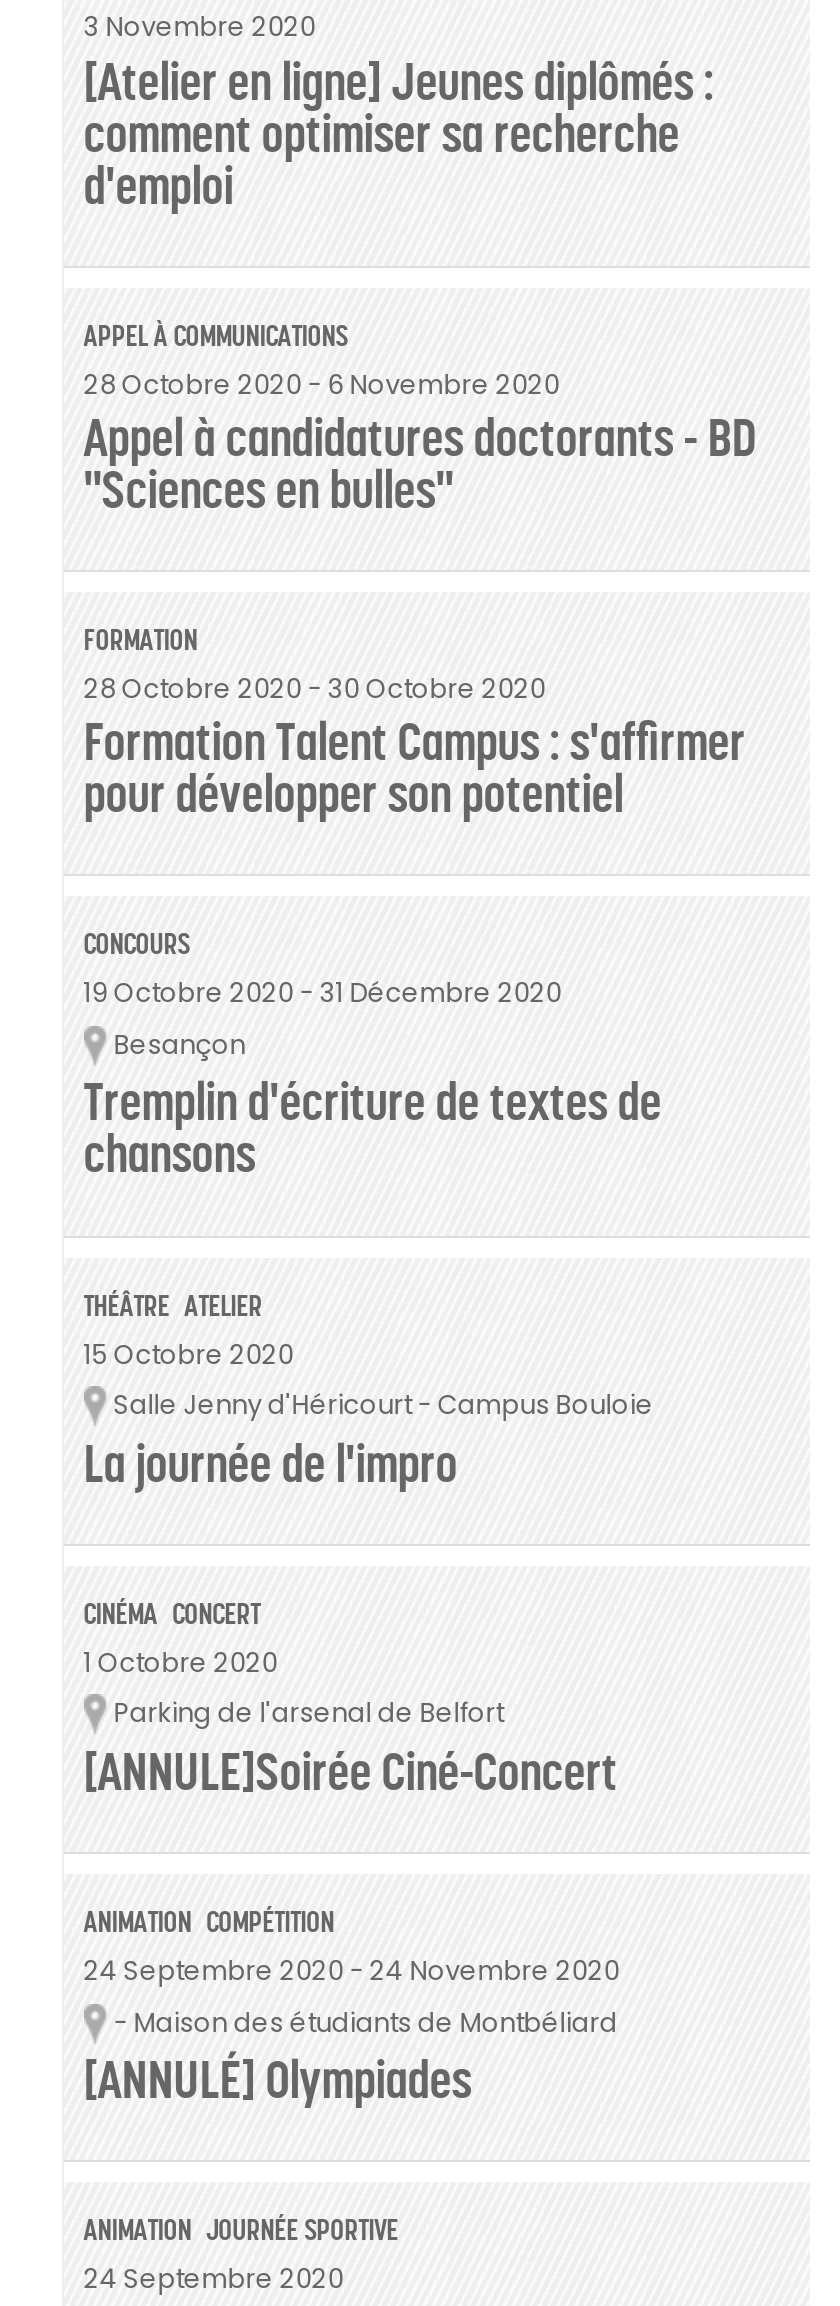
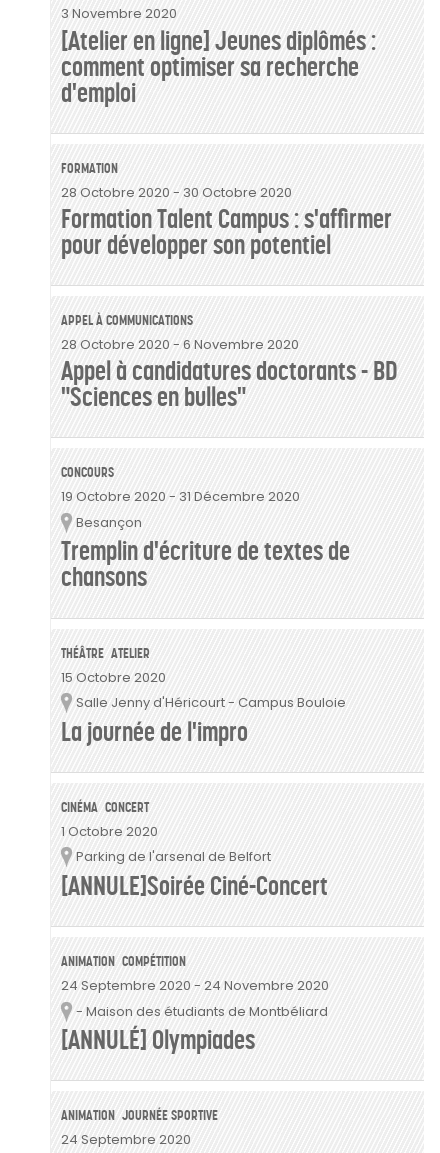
moved down: APPEL À COMMUNICATIONS | 28 Octobre 2020 - 6 Novembre 2020 | Appel à candidatures doctorants - BD | "Sciences en bulles"

moved up: FORMATION | 28 Octobre 2020 - 30 Octobre 2020 | Formation Talent Campus : s'affirmer | pour développer son potentiel
